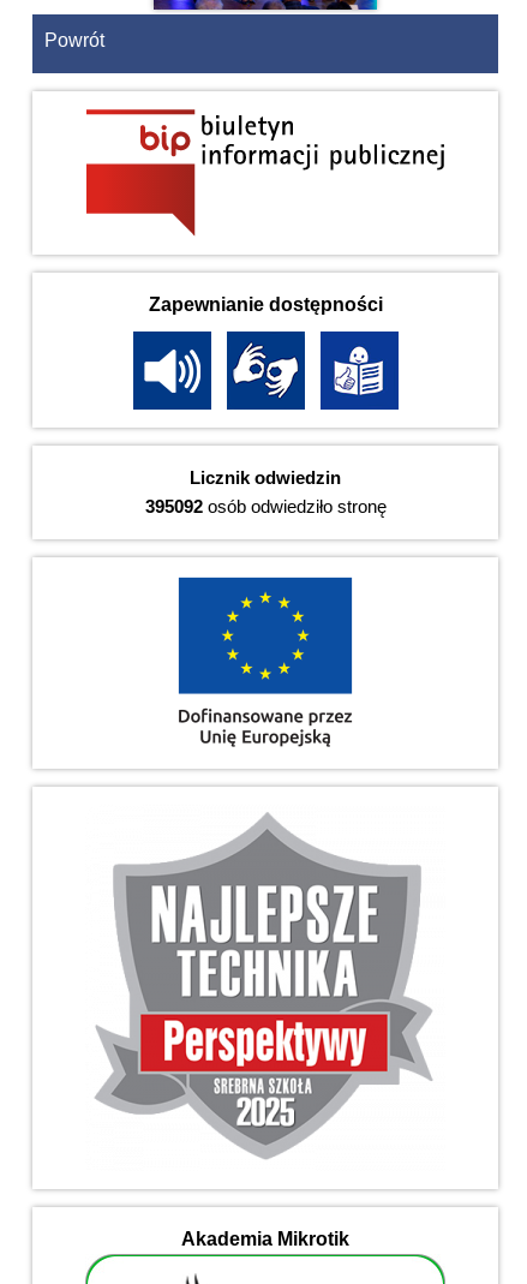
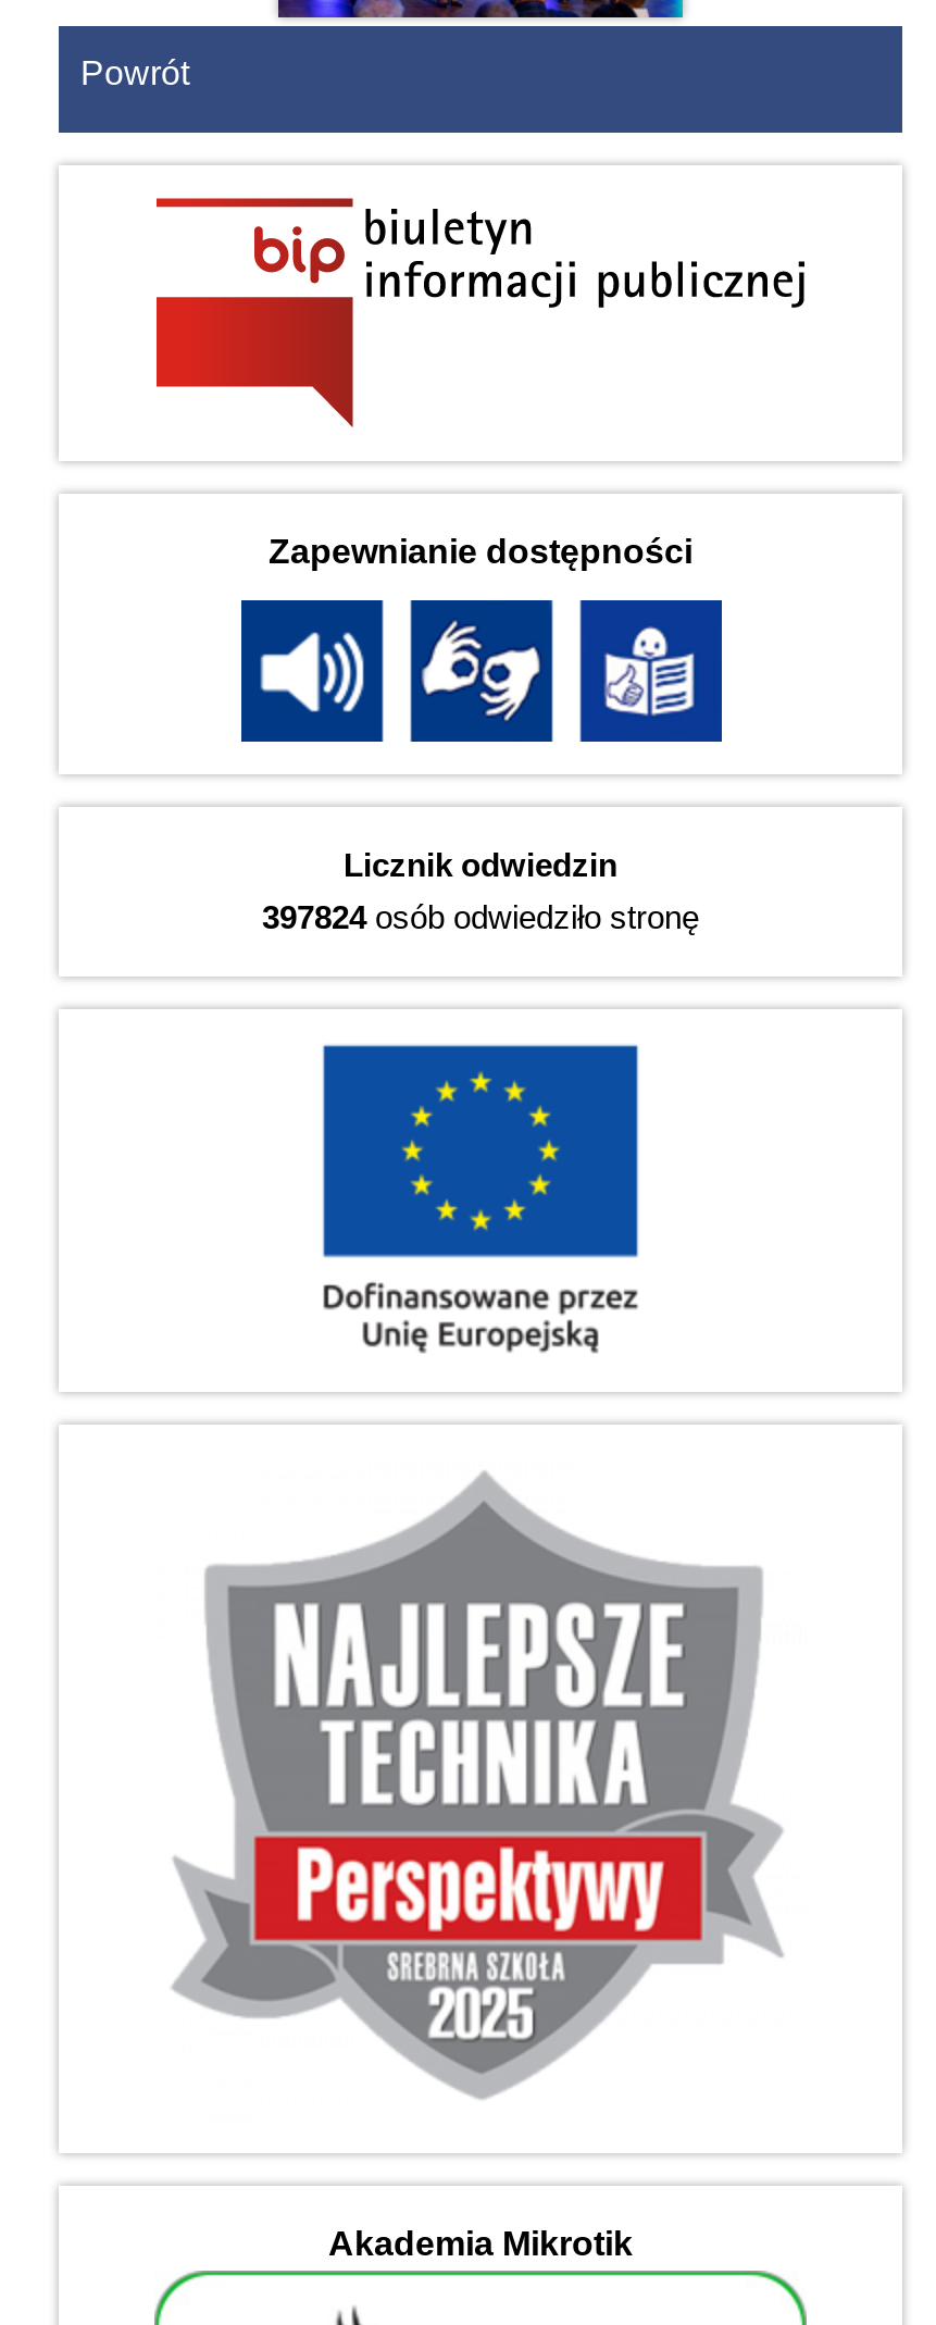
- 395092 osób odwiedziło stronę
+ 397824 osób odwiedziło stronę
